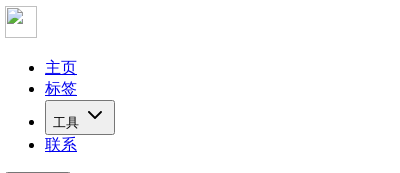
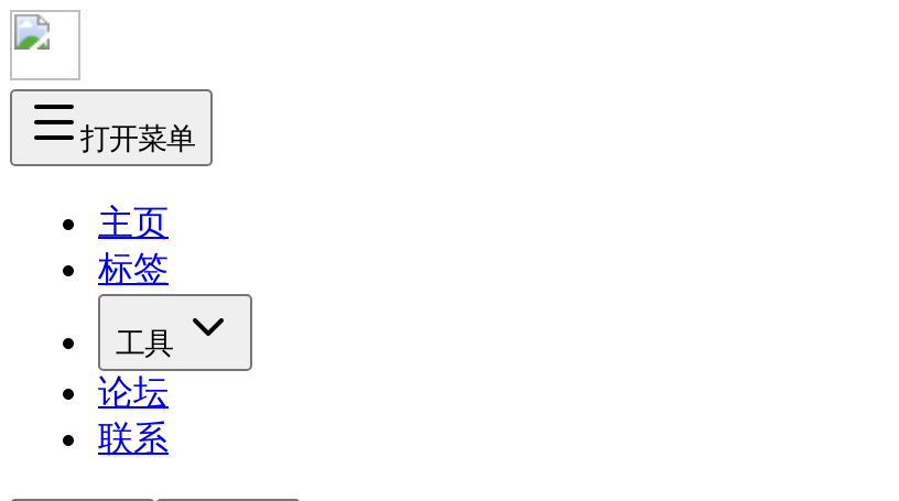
+ 打开菜单

+ 论坛
